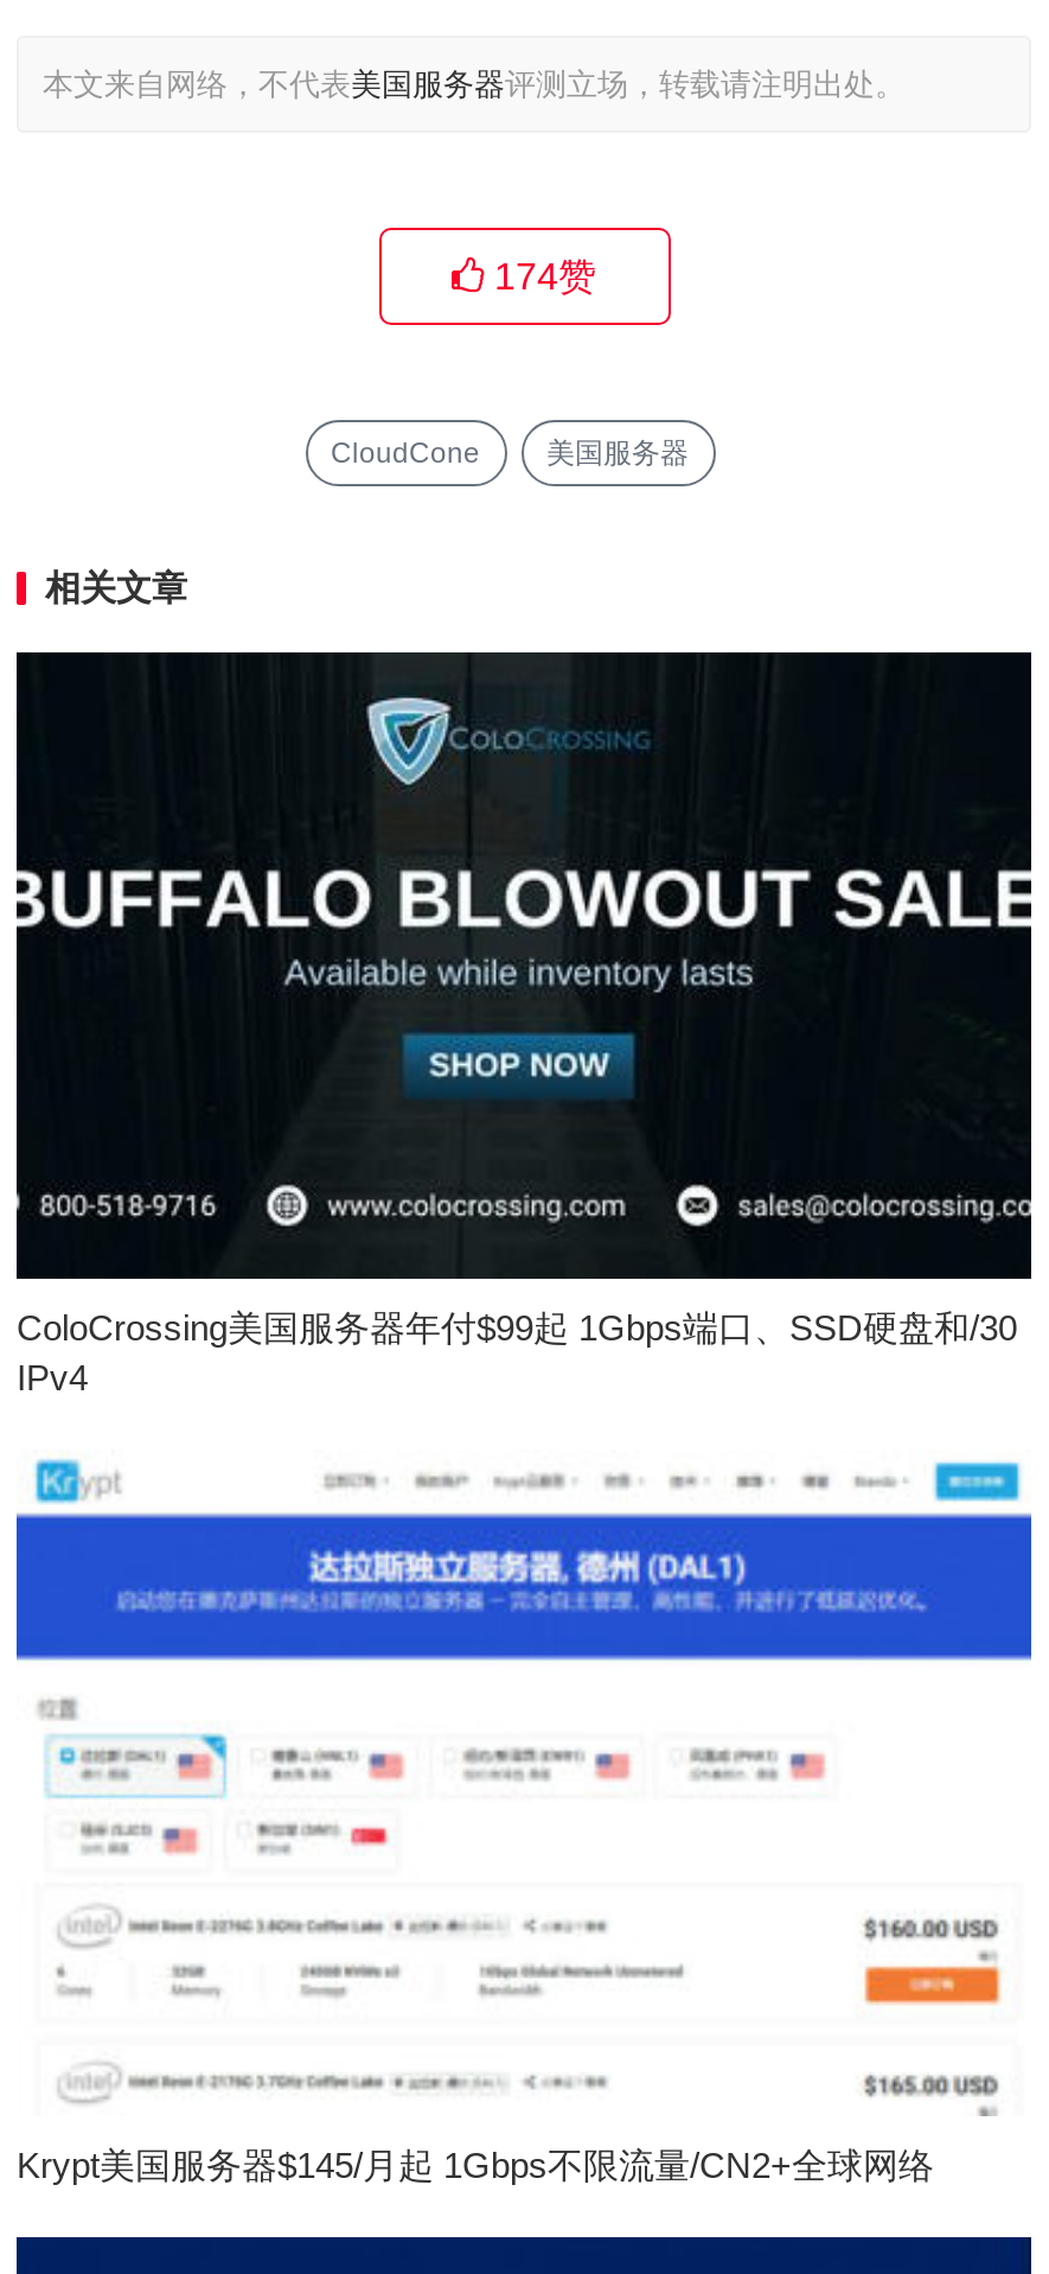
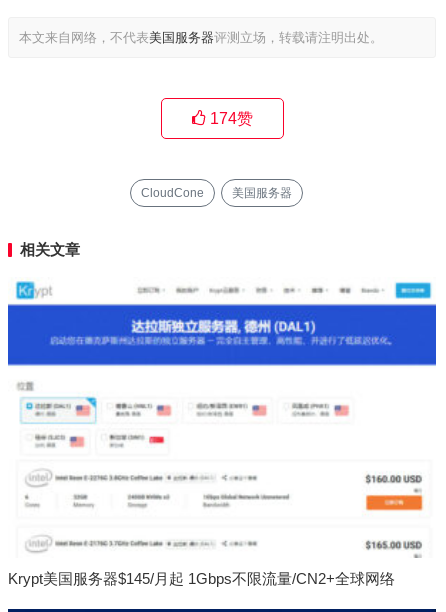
- [image]
- ColoCrossing美国服务器年付$99起 1Gbps端口、SSD硬盘和/30
- IPv4
